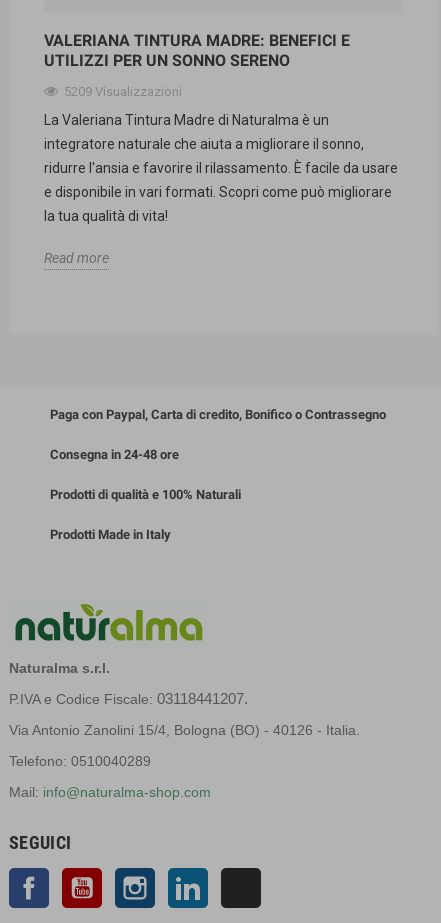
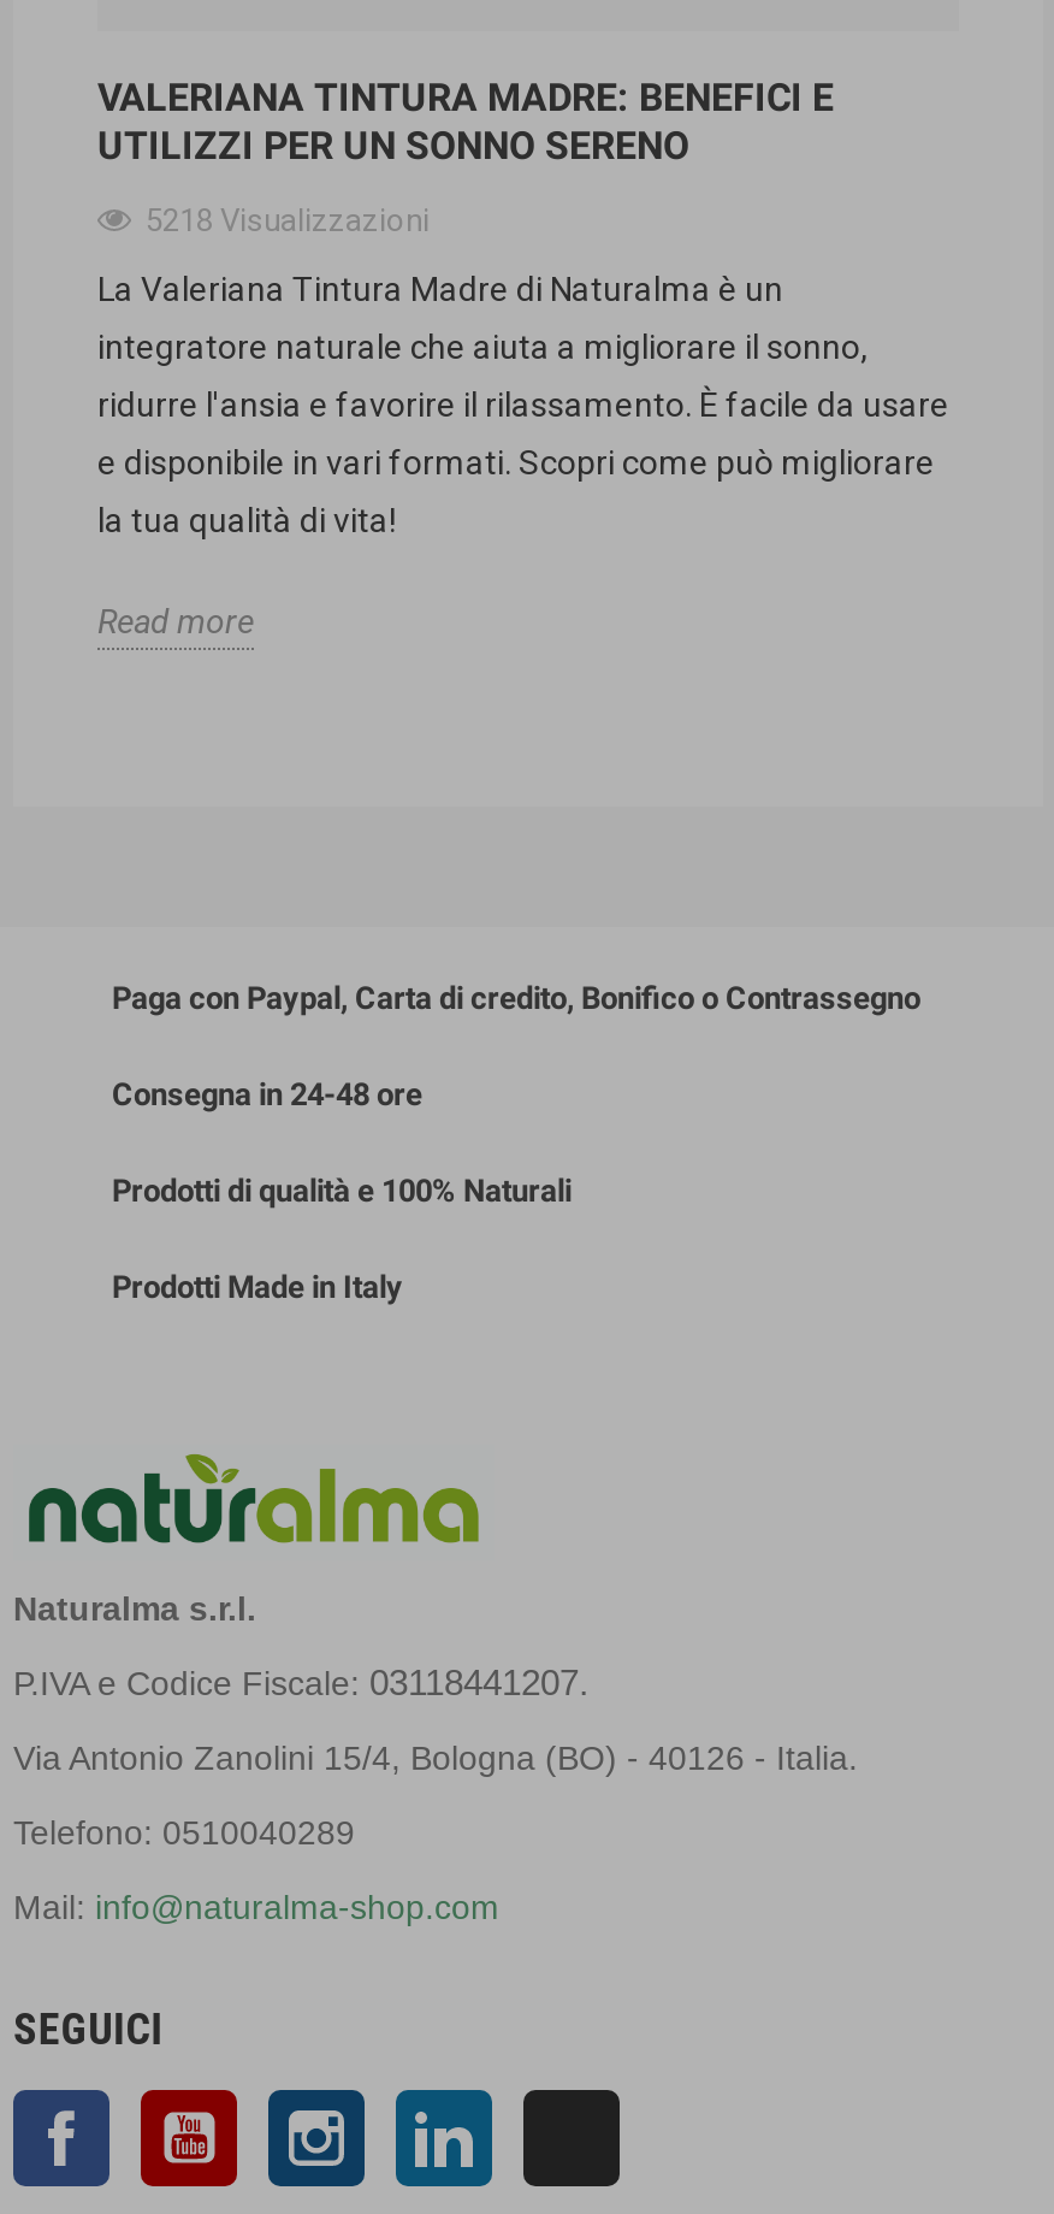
- 5209 Visualizzazioni
+ 5218 Visualizzazioni
